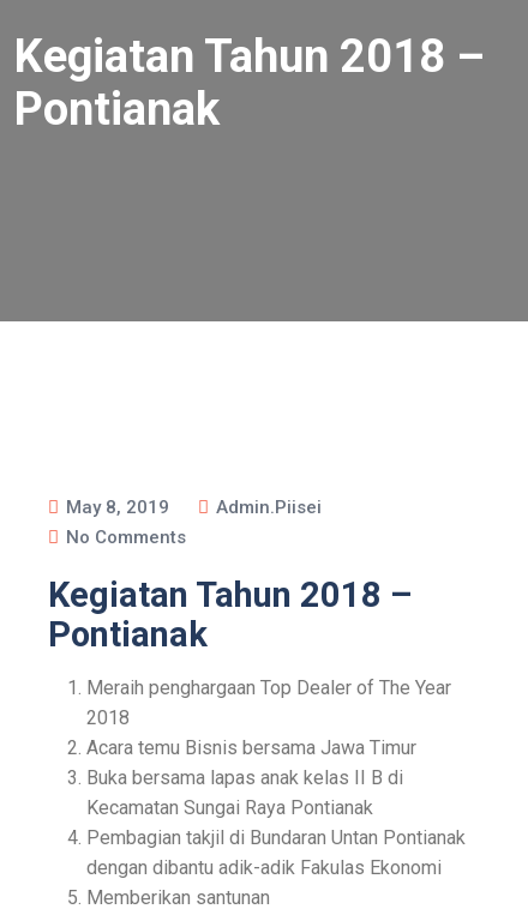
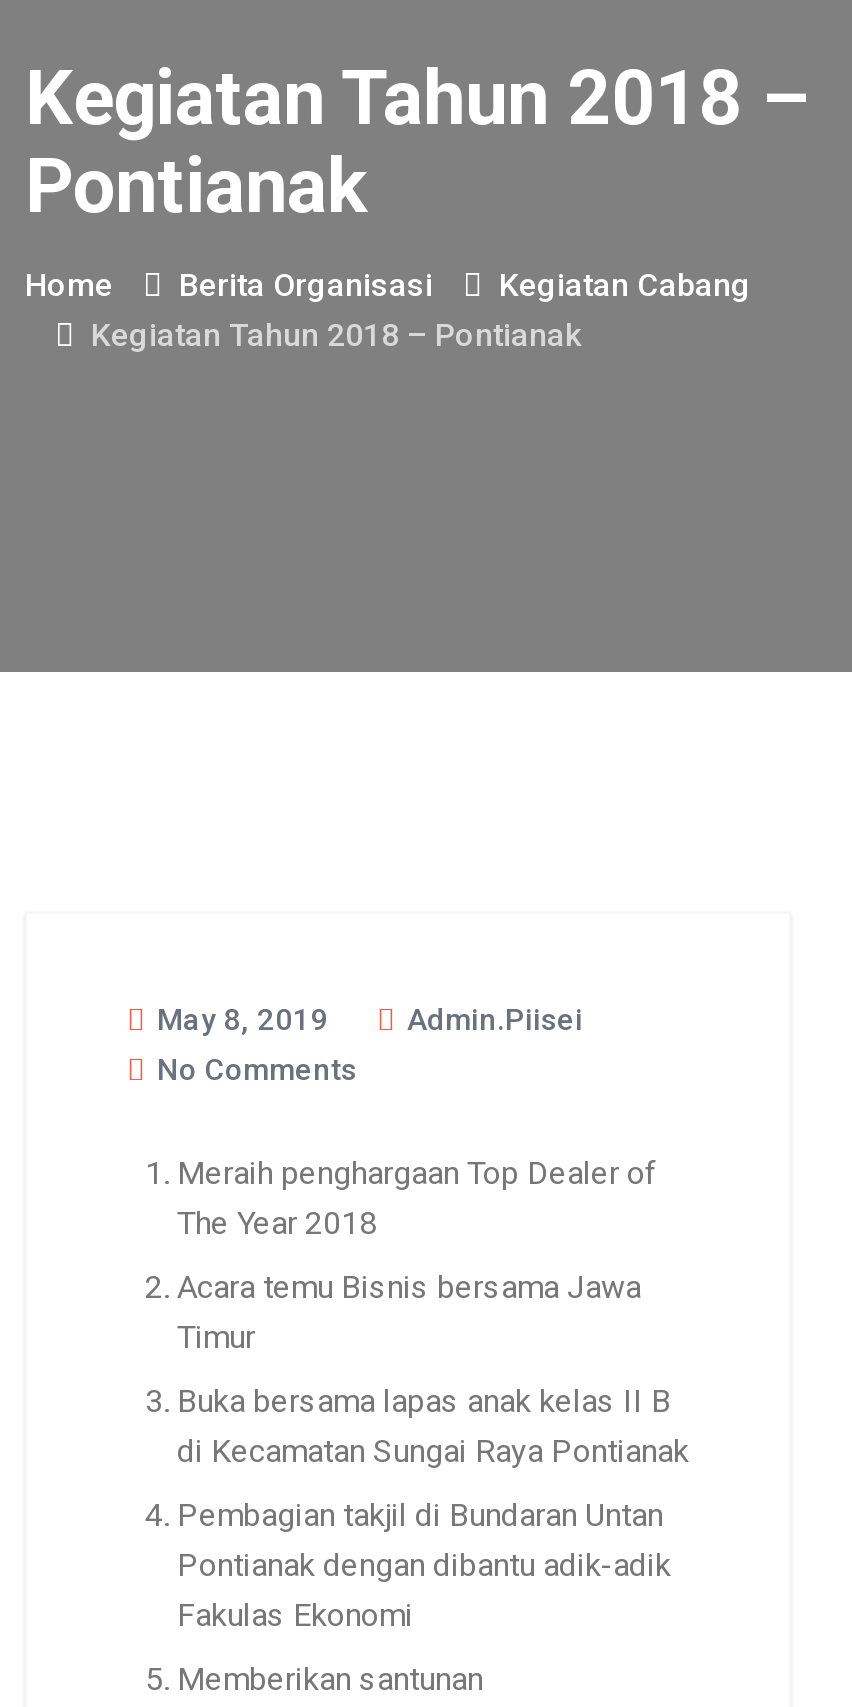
+ Home
+ Berita Organisasi
+ Kegiatan Cabang
+ Kegiatan Tahun 2018 – Pontianak

- Kegiatan Tahun 2018 –
- Pontianak
- Meraih penghargaan Top Dealer of The Year
- 2018
- Acara temu Bisnis bersama Jawa Timur
- Buka bersama lapas anak kelas II B di
- Kecamatan Sungai Raya Pontianak
- Pembagian takjil di Bundaran Untan Pontianak
- dengan dibantu adik-adik Fakulas Ekonomi
+ Meraih penghargaan Top Dealer of
+ The Year 2018
+ Acara temu Bisnis bersama Jawa
+ Timur
+ Buka bersama lapas anak kelas II B
+ di Kecamatan Sungai Raya Pontianak
+ Pembagian takjil di Bundaran Untan
+ Pontianak dengan dibantu adik-adik
+ Fakulas Ekonomi
